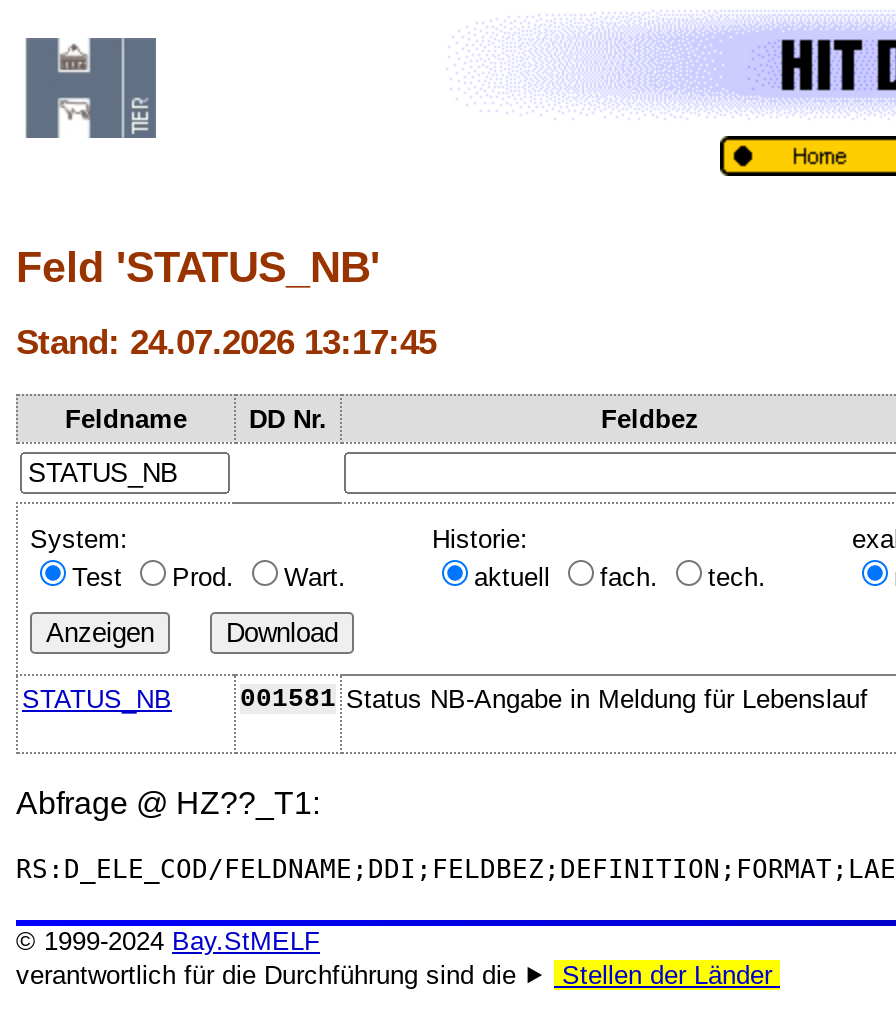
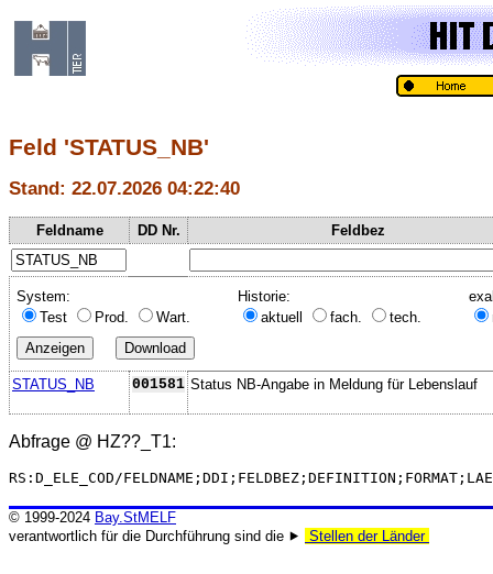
- Stand: 24.07.2026 13:17:45
+ Stand: 22.07.2026 04:22:40
